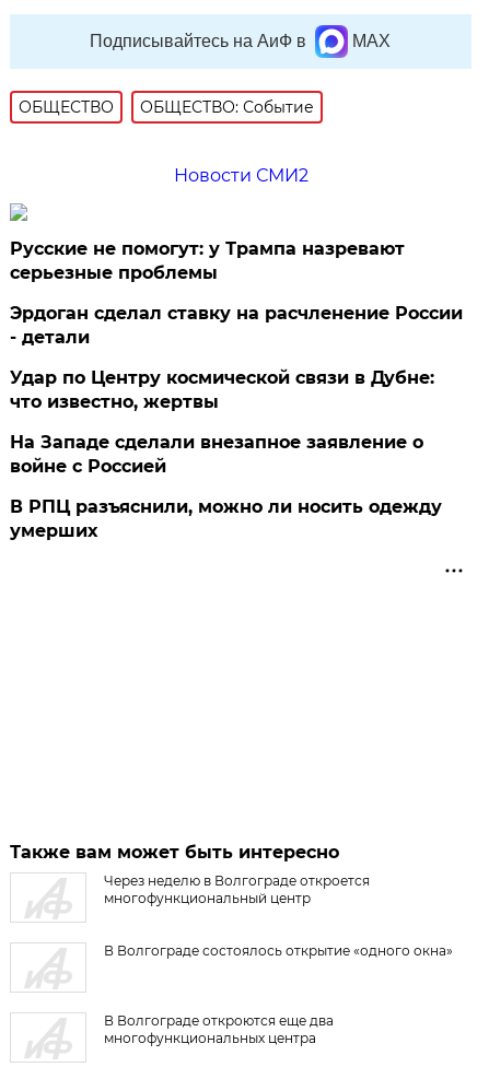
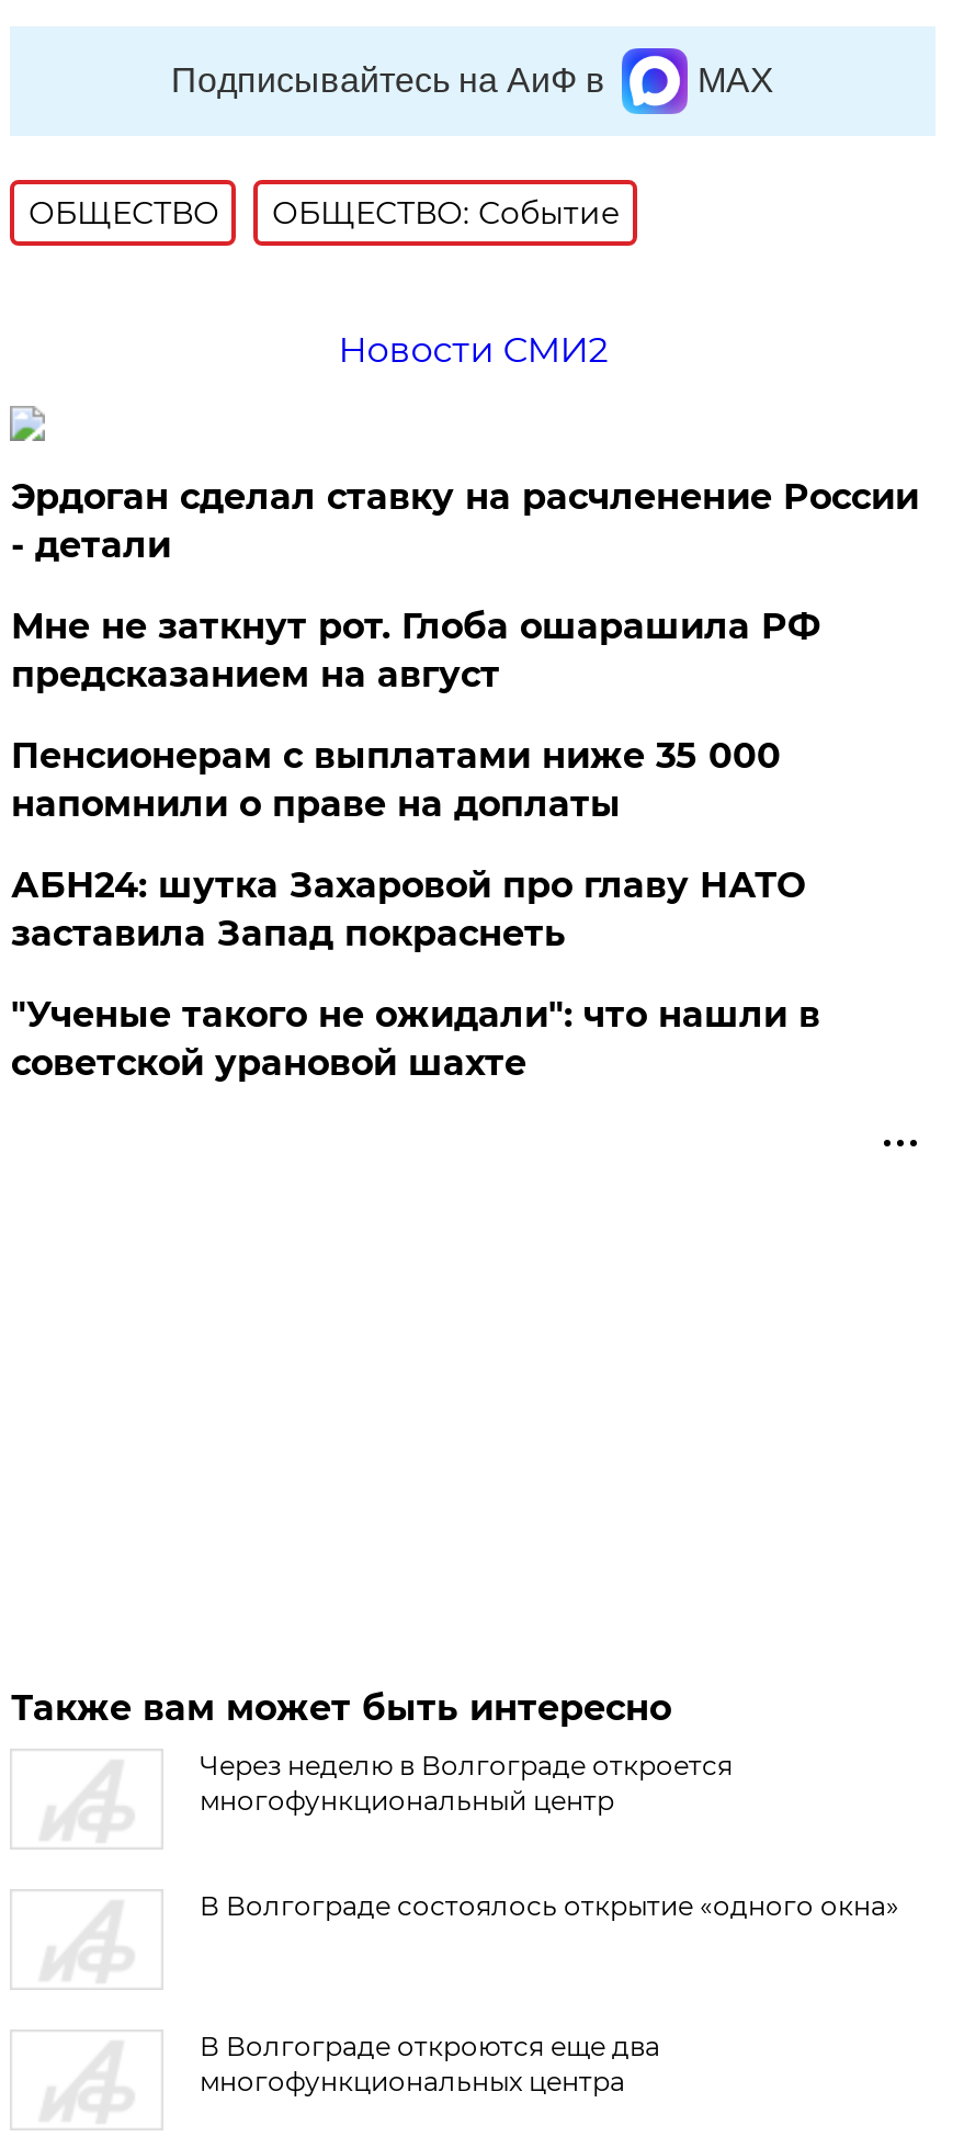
- Русские не помогут: у Трампа назревают
- серьезные проблемы

moved up: Эрдоган сделал ставку на расчленение России | - детали

- Удар по Центру космической связи в Дубне:
- что известно, жертвы
- На Западе сделали внезапное заявление о
- войне с Россией
- В РПЦ разъяснили, можно ли носить одежду
- умерших
+ Мне не заткнут рот. Глоба ошарашила РФ
+ предсказанием на август
+ Пенсионерам с выплатами ниже 35 000
+ напомнили о праве на доплаты
+ АБН24: шутка Захаровой про главу НАТО
+ заставила Запад покраснеть
+ "Ученые такого не ожидали": что нашли в
+ советской урановой шахте
